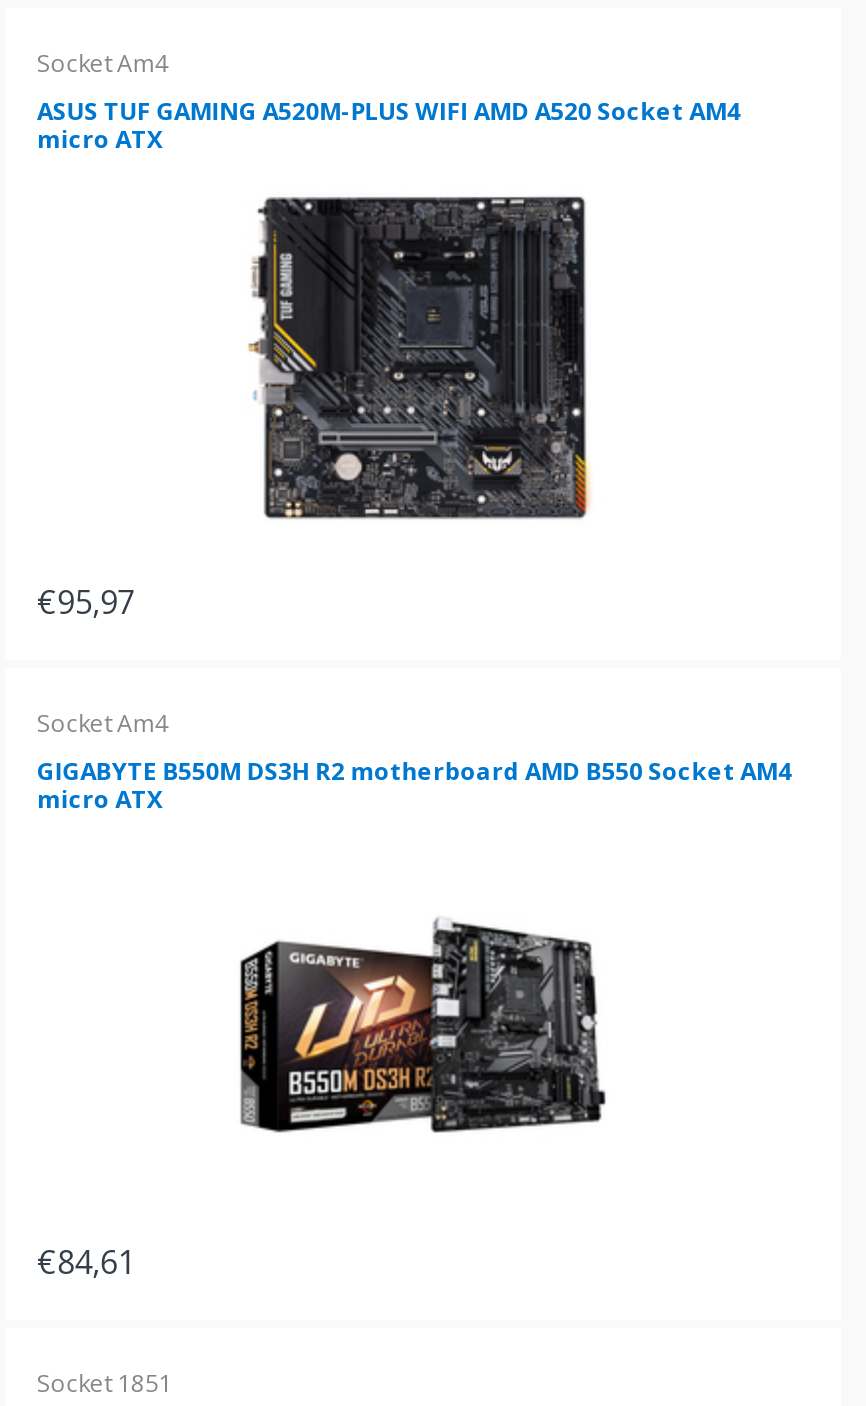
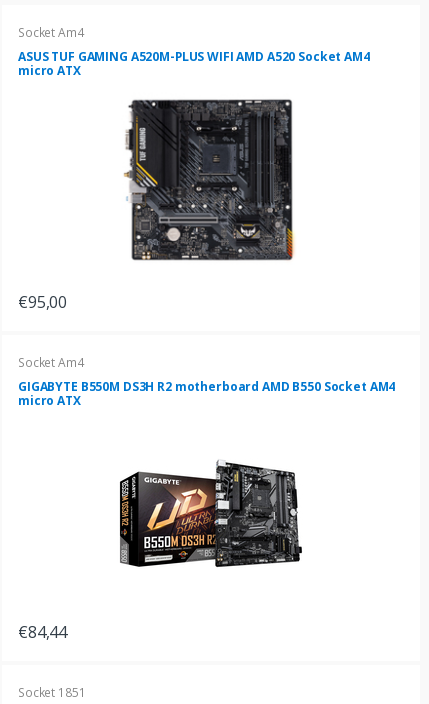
- €95,97
+ €95,00

- €84,61
+ €84,44
